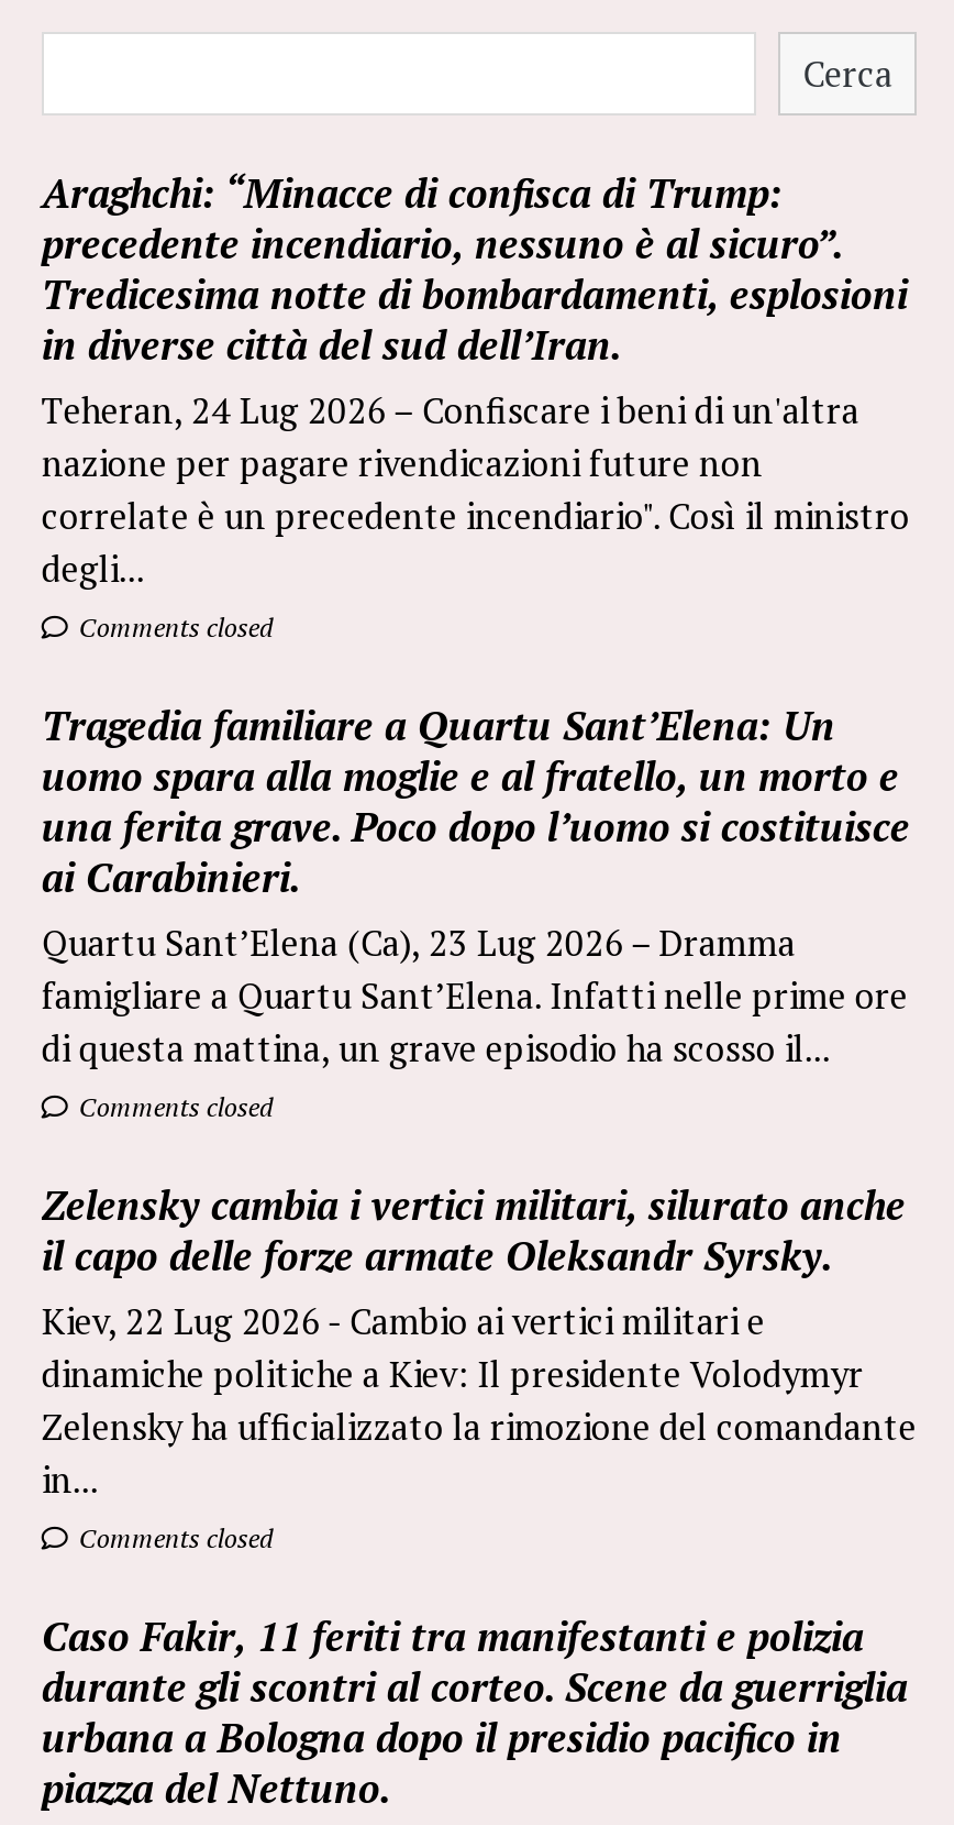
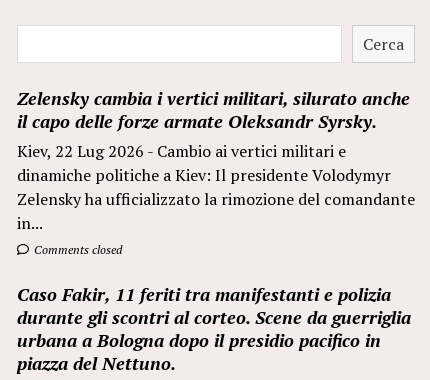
- Araghchi: “Minacce di confisca di Trump:
- precedente incendiario, nessuno è al sicuro”.
- Tredicesima notte di bombardamenti, esplosioni
- in diverse città del sud dell’Iran.
- Teheran, 24 Lug 2026 – Confiscare i beni di un'altra
- nazione per pagare rivendicazioni future non
- correlate è un precedente incendiario". Così il ministro
- degli...
- Comments closed
- Tragedia familiare a Quartu Sant’Elena: Un
- uomo spara alla moglie e al fratello, un morto e
- una ferita grave. Poco dopo l’uomo si costituisce
- ai Carabinieri.
- Quartu Sant’Elena (Ca), 23 Lug 2026 – Dramma
- famigliare a Quartu Sant’Elena. Infatti nelle prime ore
- di questa mattina, un grave episodio ha scosso il...
- Comments closed
